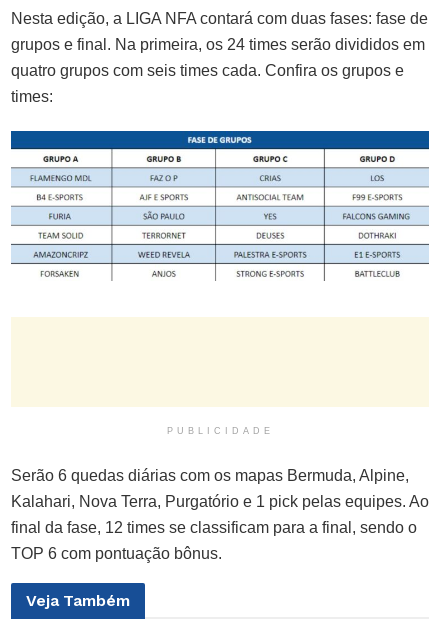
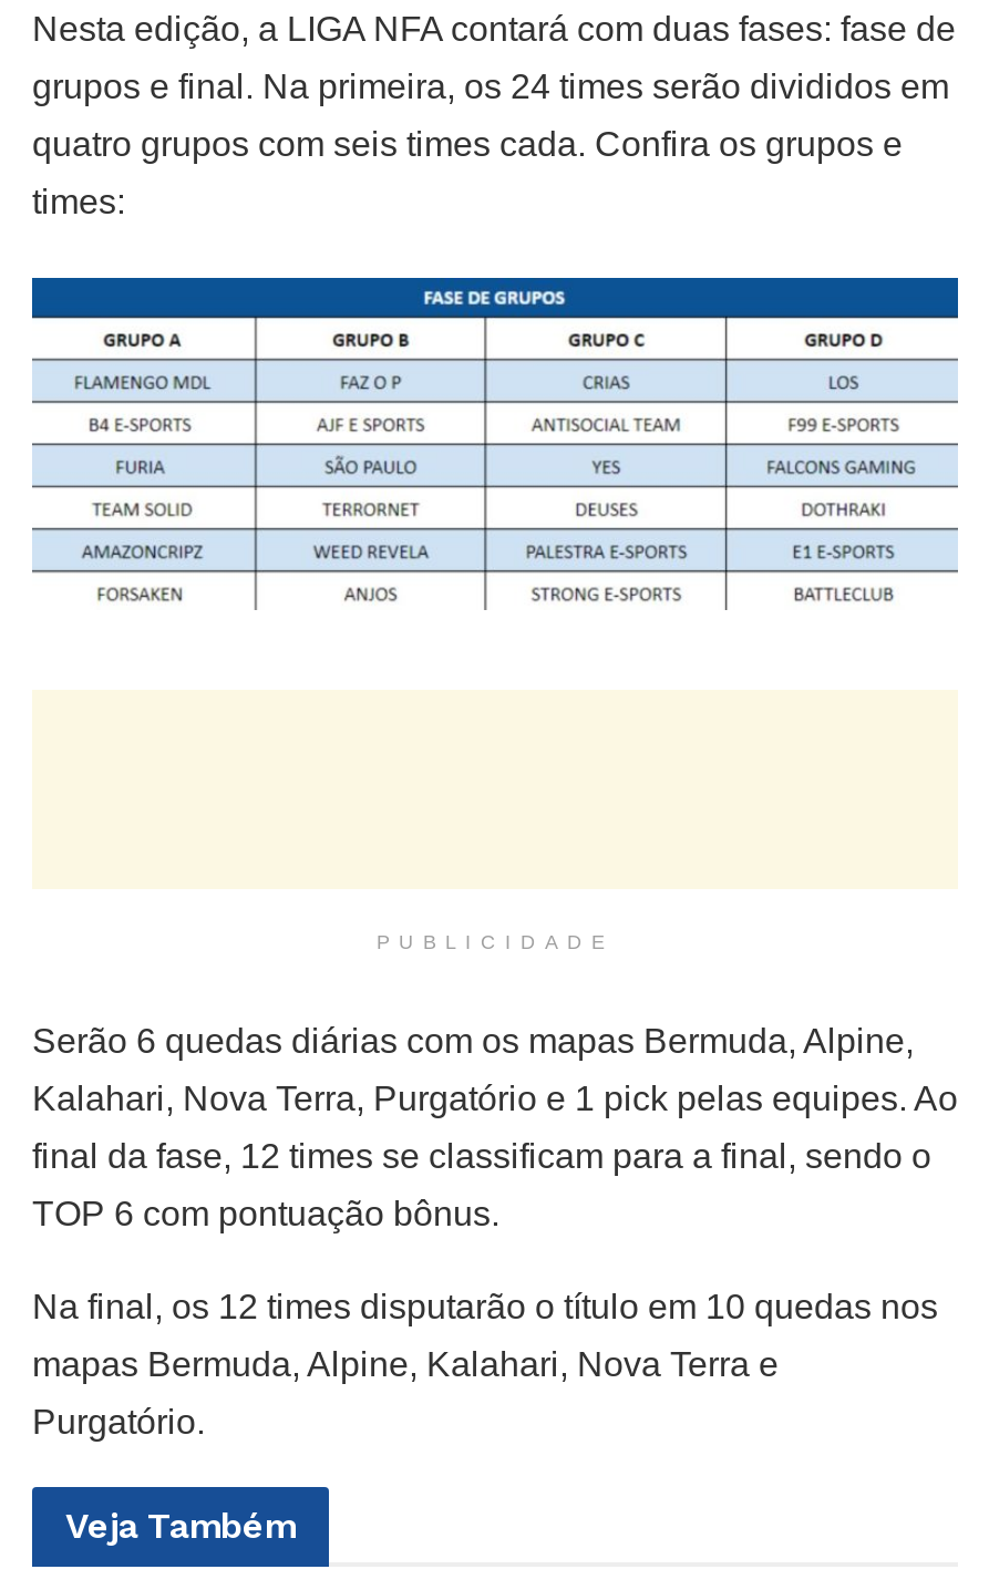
+ Na final, os 12 times disputarão o título em 10 quedas nos
+ mapas Bermuda, Alpine, Kalahari, Nova Terra e
+ Purgatório.
